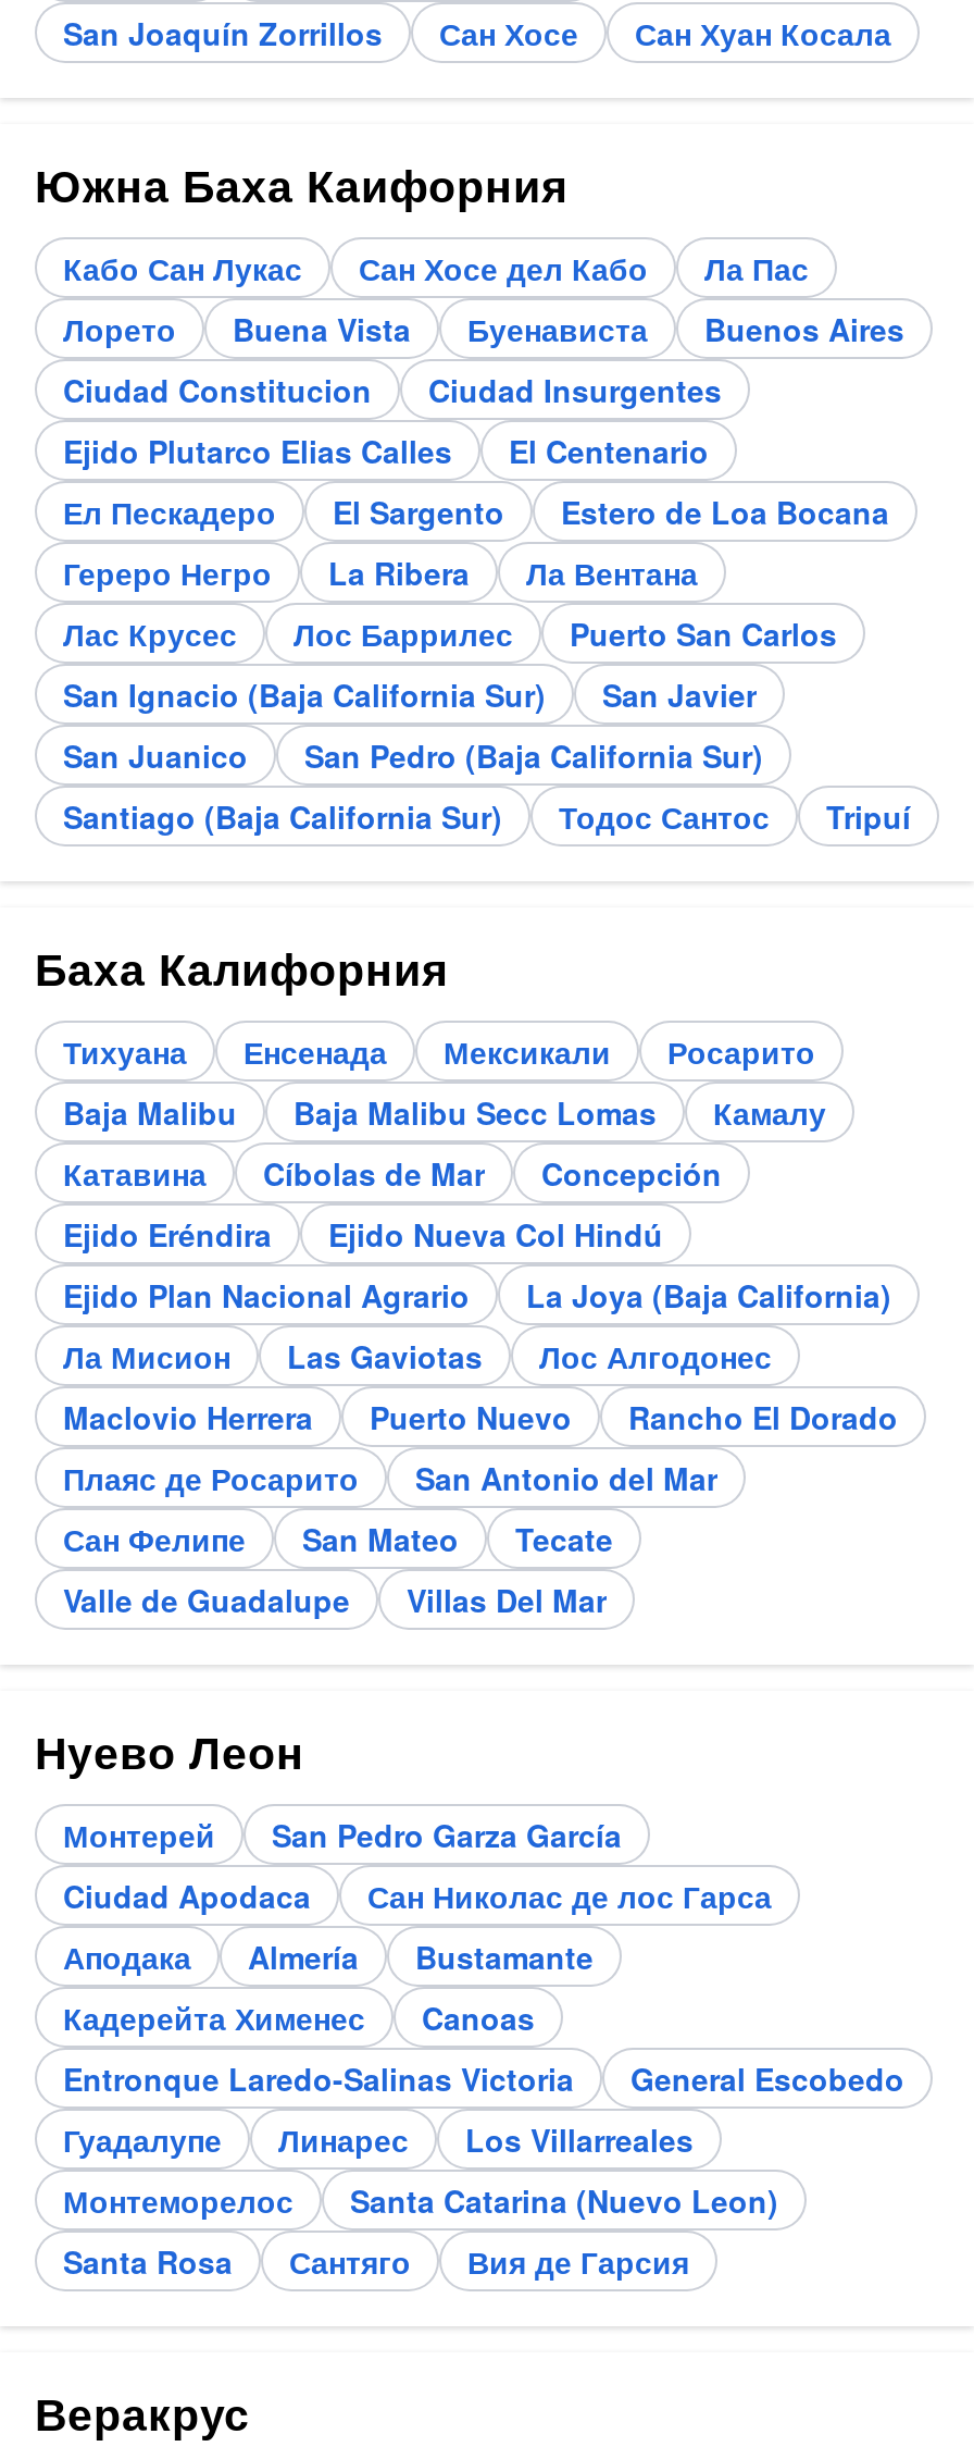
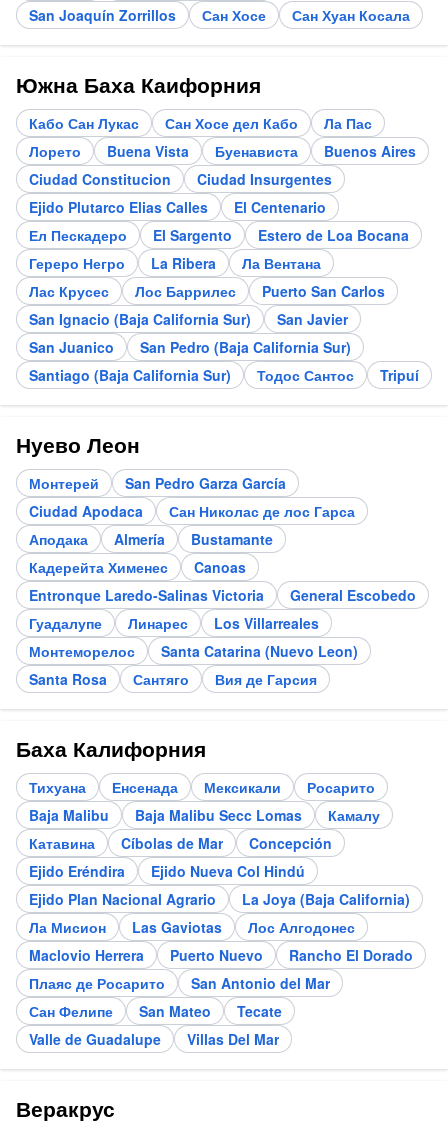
moved down: Баха Калифорния | Тихуана | Енсенада | ... | Valle de Guadalupe | Villas Del Mar

moved up: Нуево Леон | Монтерей | San Pedro Garza García | ... | Сантяго | Вия де Гарсия
